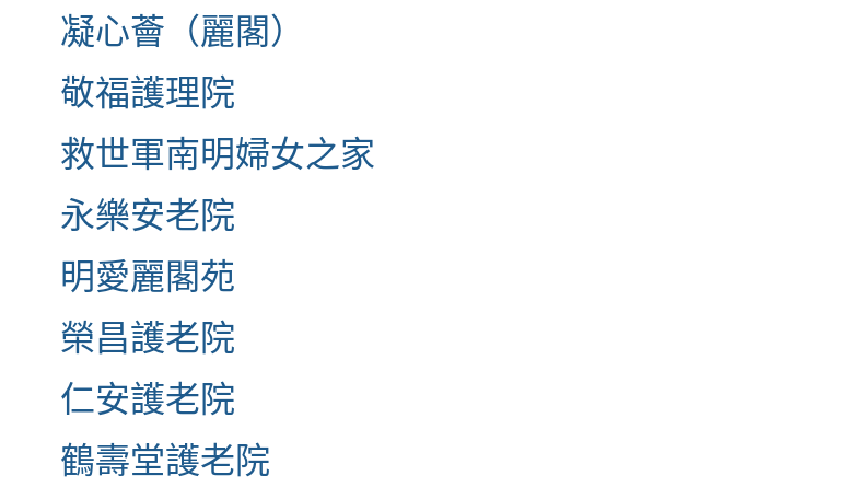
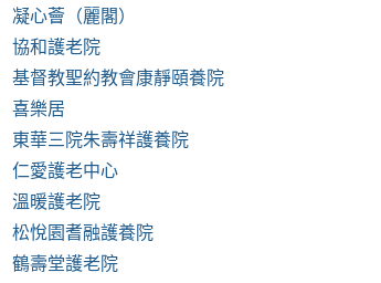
- 敬福護理院
- 救世軍南明婦女之家
- 永樂安老院
- 明愛麗閣苑
- 榮昌護老院
- 仁安護老院
+ 協和護老院
+ 基督教聖約教會康靜頤養院
+ 喜樂居
+ 東華三院朱壽祥護養院
+ 仁愛護老中心
+ 溫暖護老院
+ 松悅園耆融護養院
